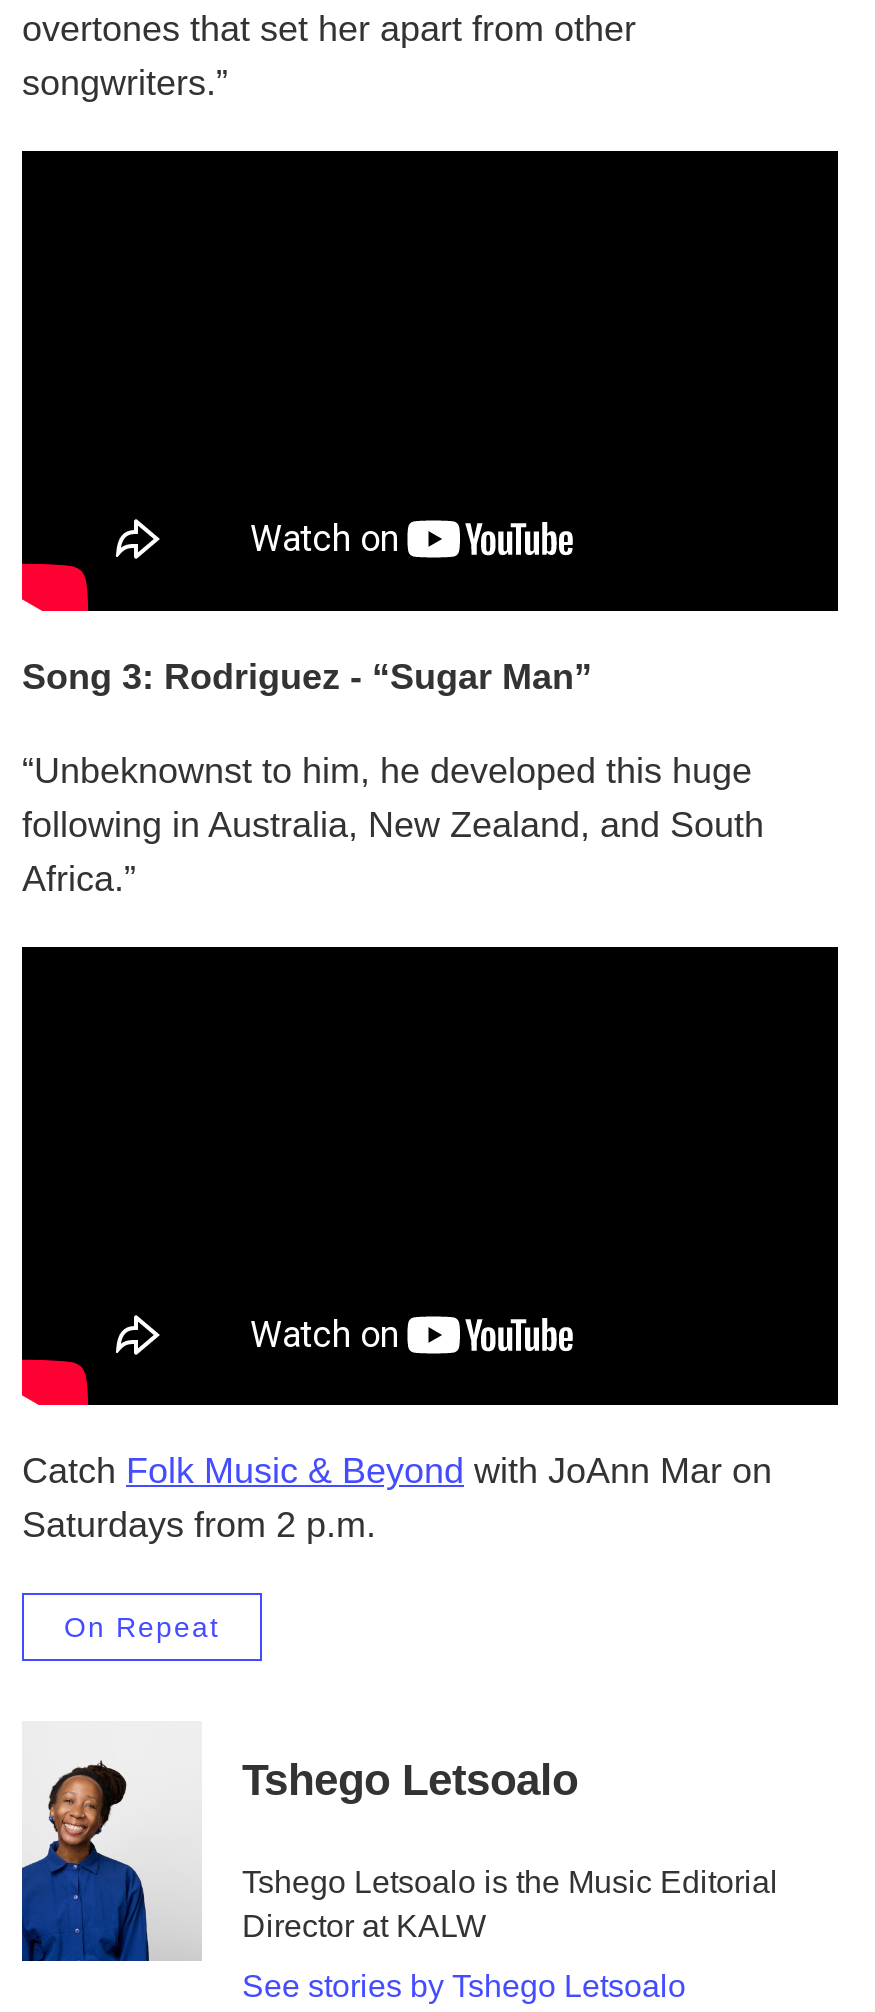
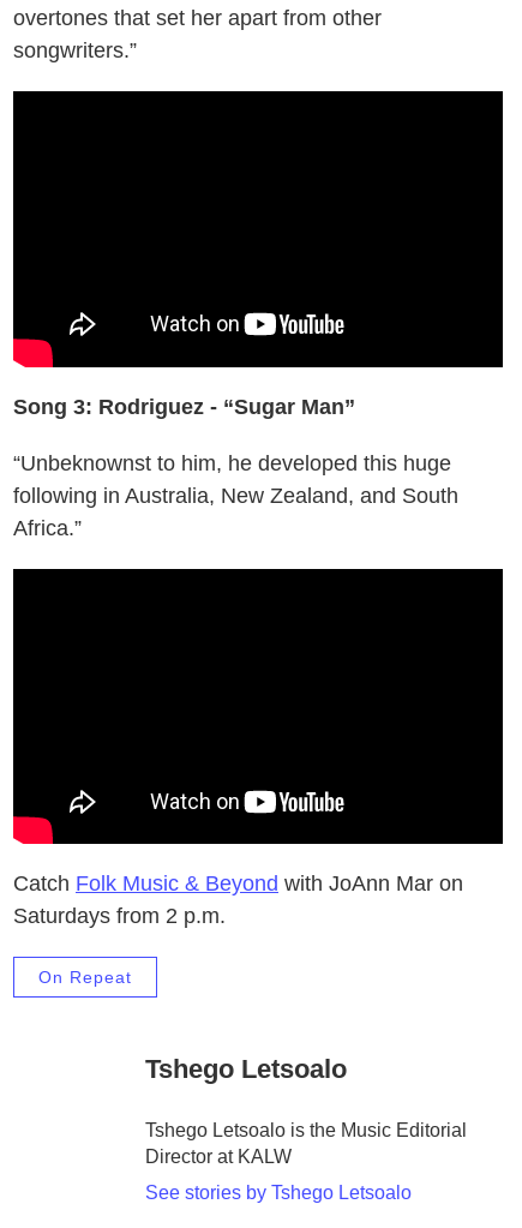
- [image]
